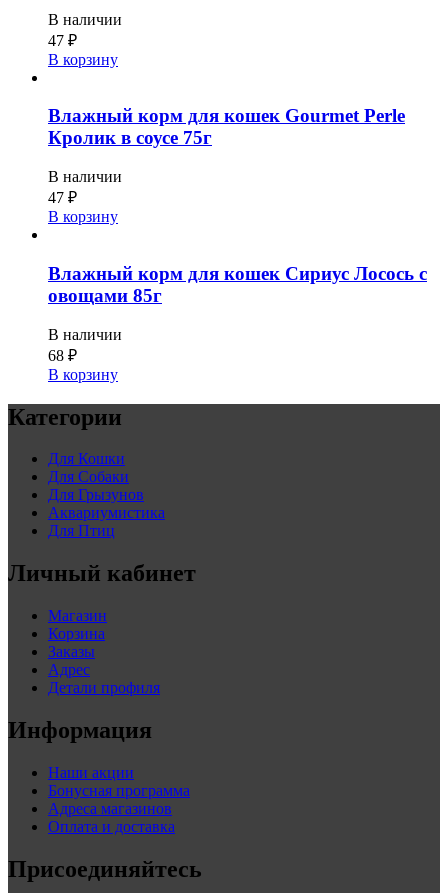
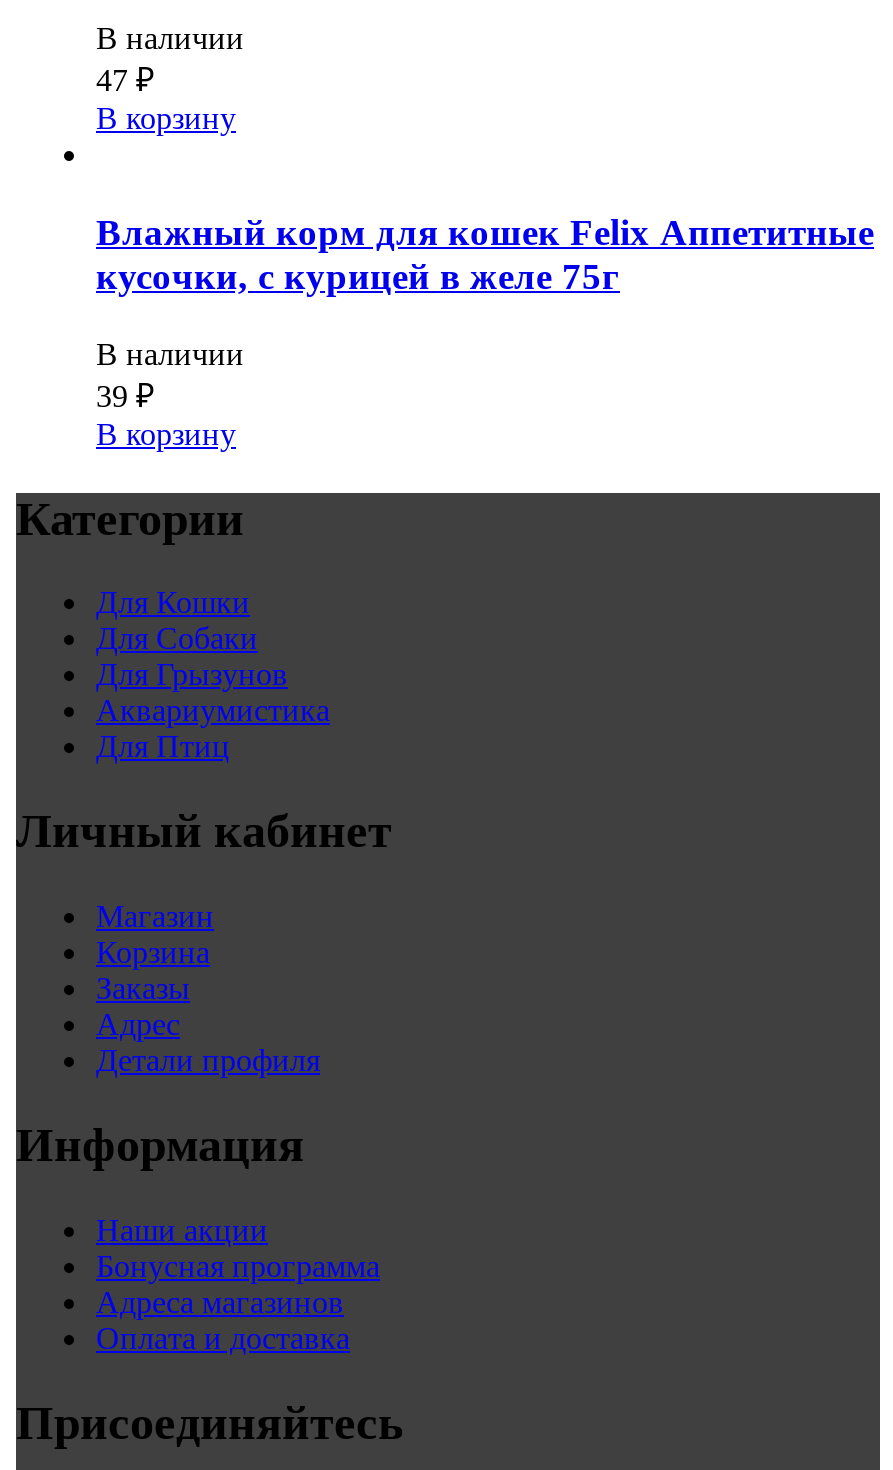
- Влажный корм для кошек Gourmet Perle
- Кролик в соусе 75г
+ Влажный корм для кошек Felix Аппетитные
+ кусочки, с курицей в желе 75г

- 47 ₽
- В корзину
- Влажный корм для кошек Сириус Лосось с
- овощами 85г
- В наличии
- 68 ₽
+ 39 ₽
